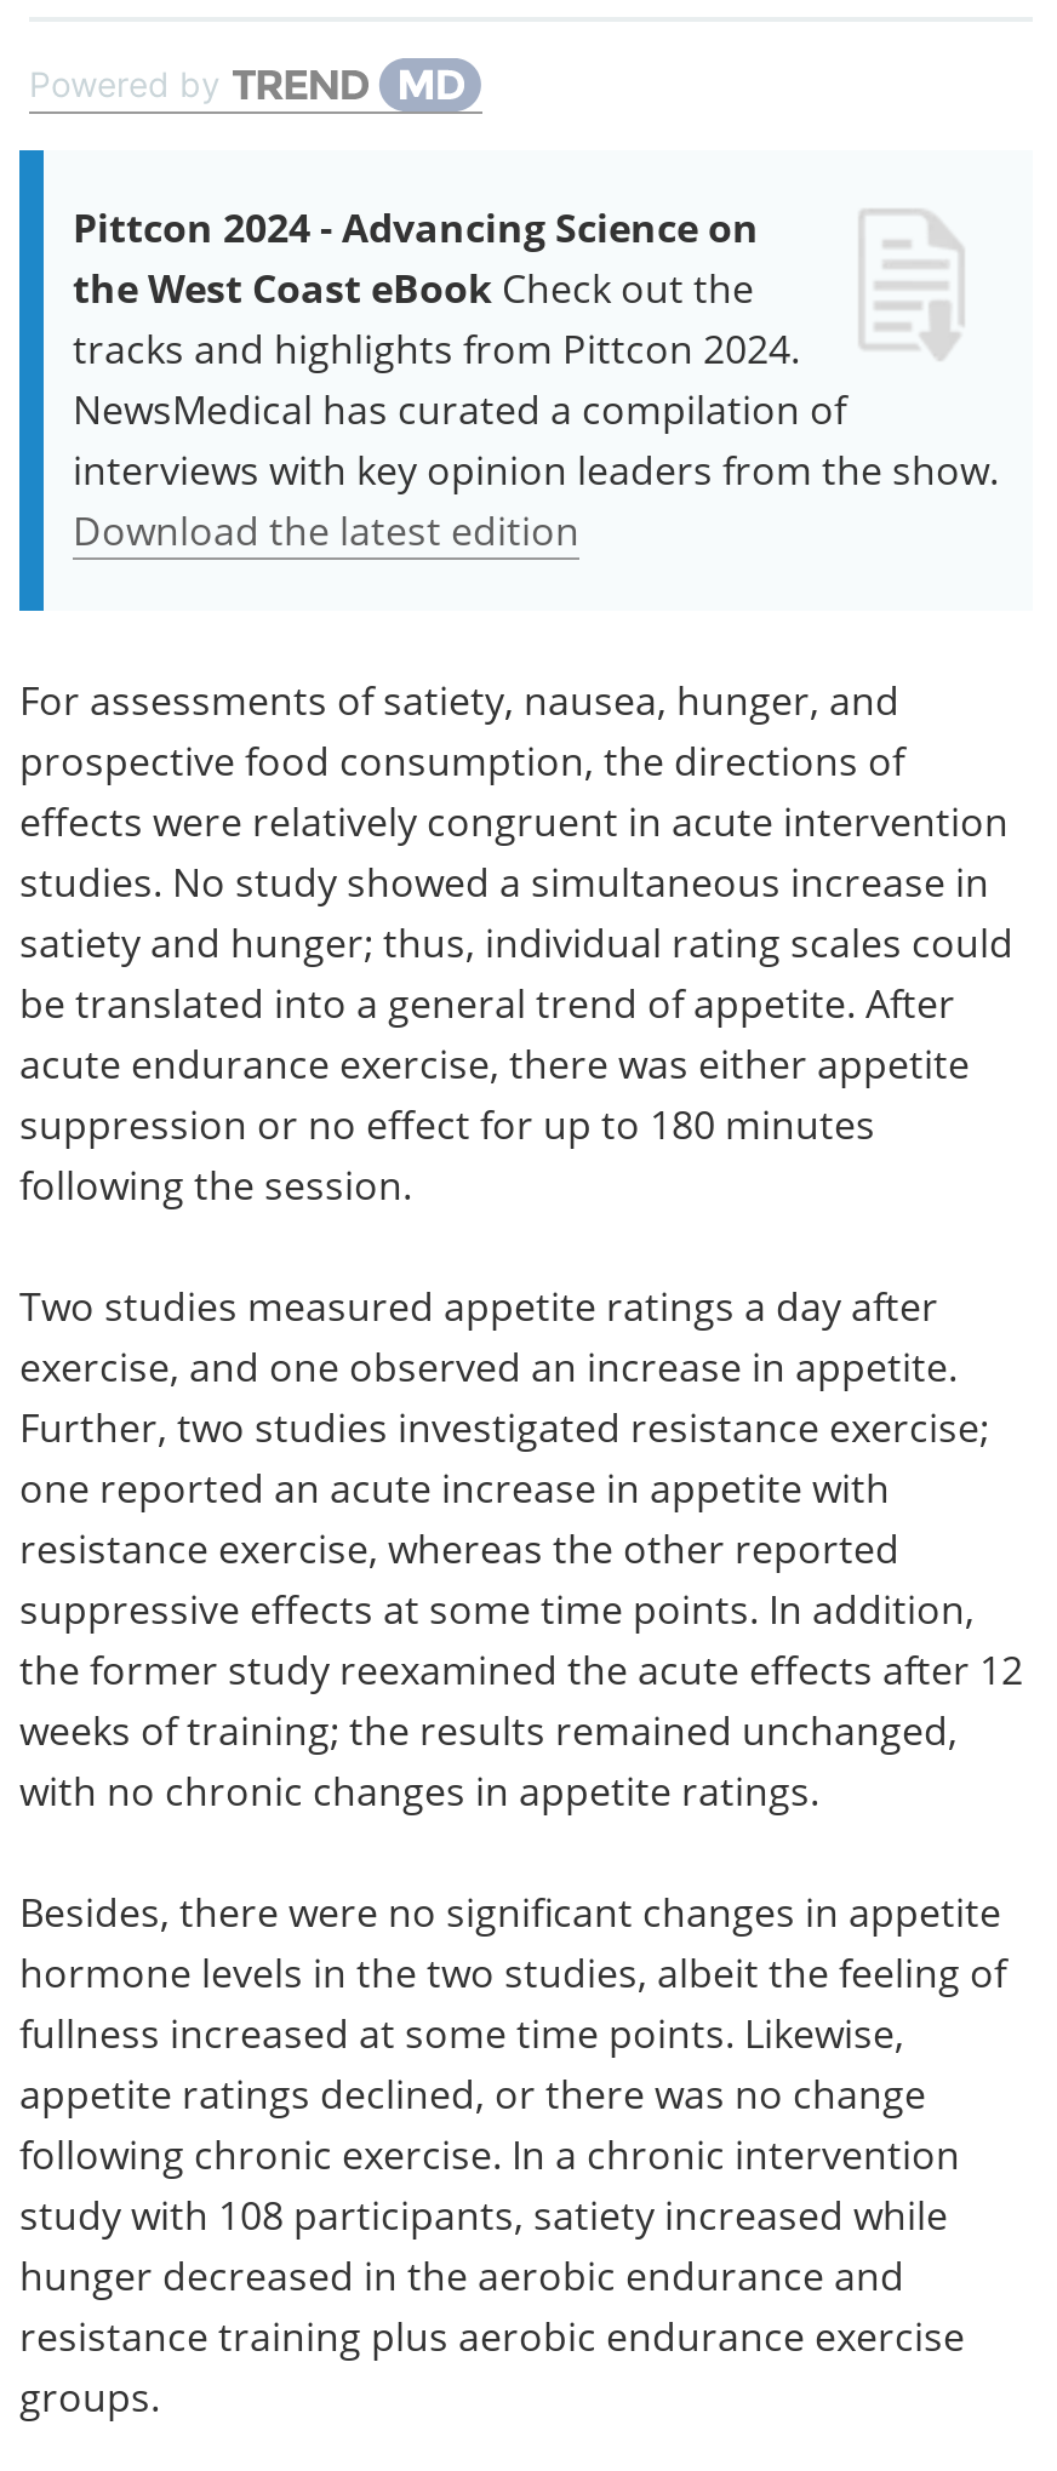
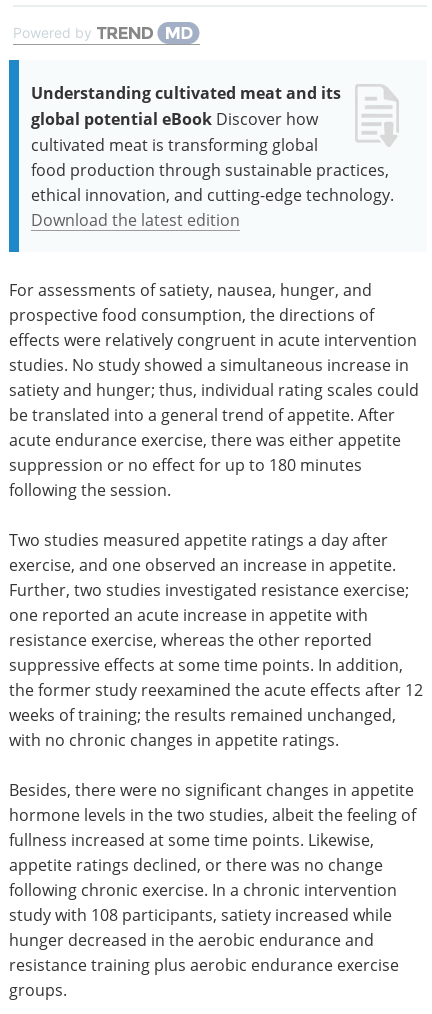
- Pittcon 2024 - Advancing Science on
- the West Coast eBook Check out the
- tracks and highlights from Pittcon 2024.
- NewsMedical has curated a compilation of
- interviews with key opinion leaders from the show.
+ Understanding cultivated meat and its
+ global potential eBook Discover how
+ cultivated meat is transforming global
+ food production through sustainable practices,
+ ethical innovation, and cutting-edge technology.
